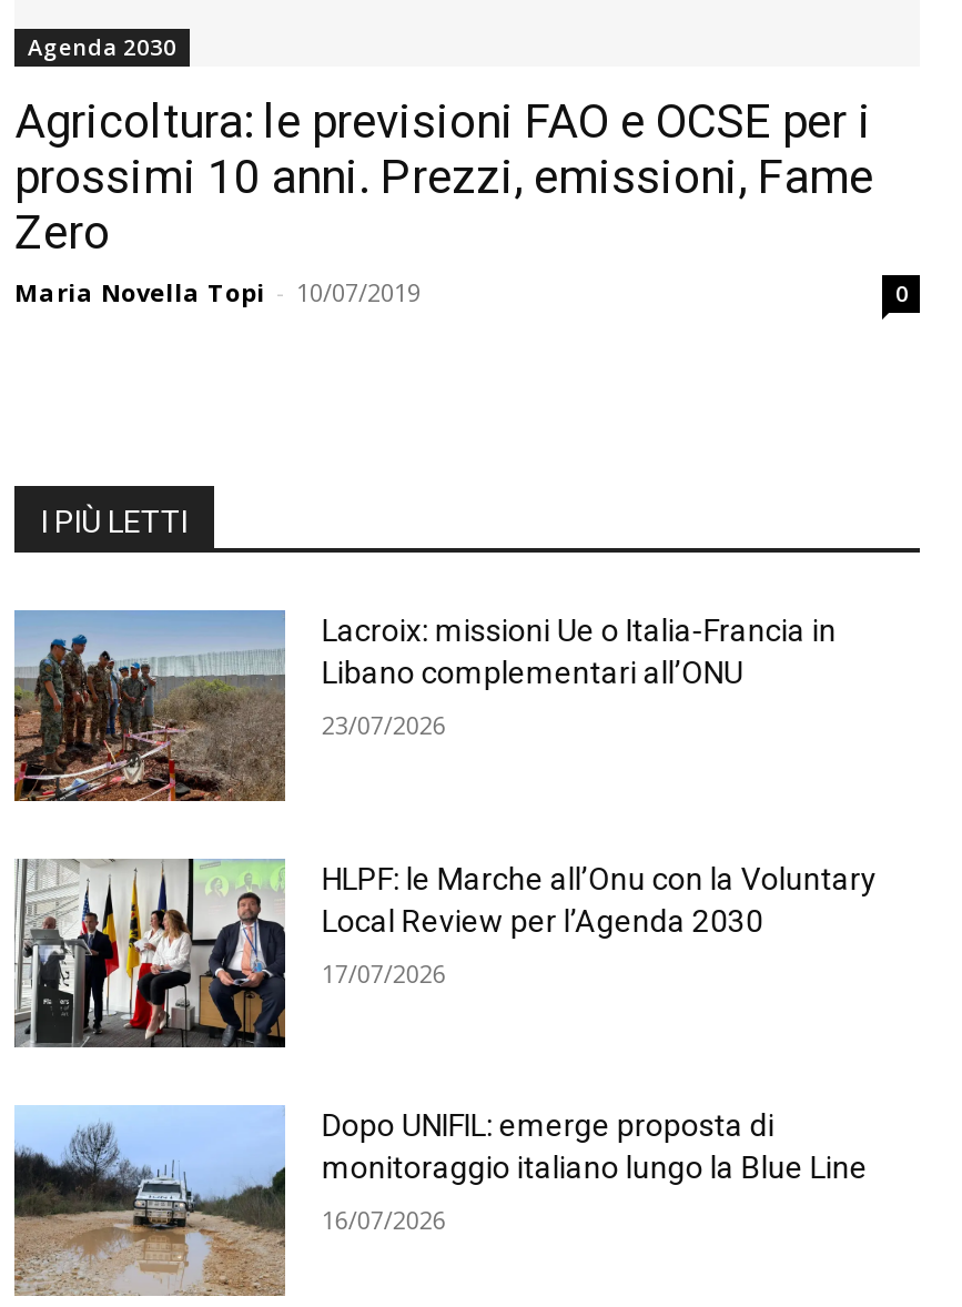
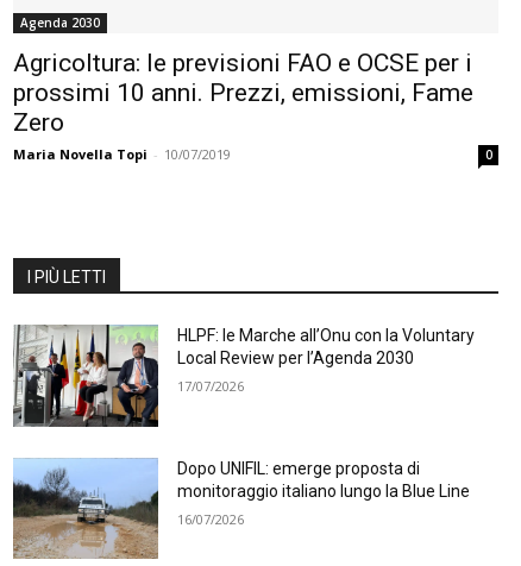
- [image]
- Lacroix: missioni Ue o Italia-Francia in
- Libano complementari all’ONU
- 23/07/2026
